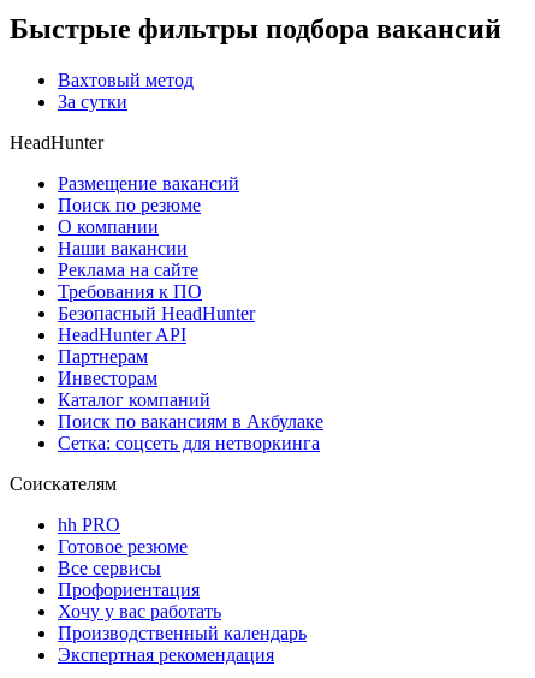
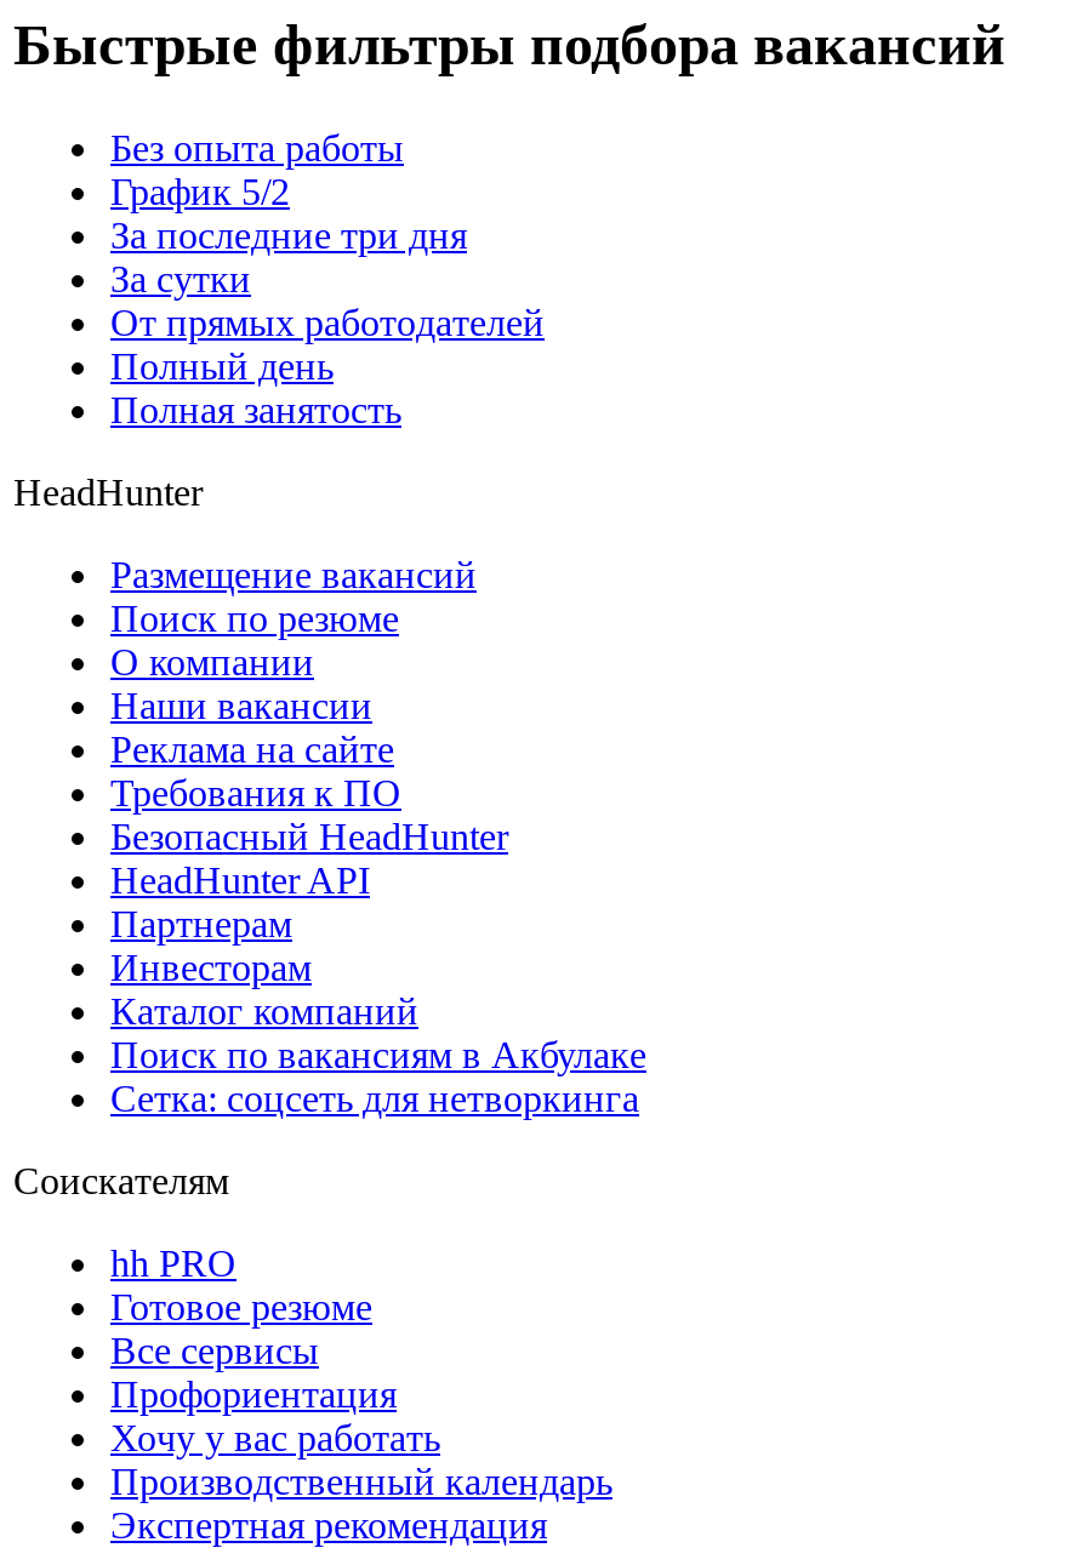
- Вахтовый метод
+ Без опыта работы
+ График 5/2
+ За последние три дня

+ От прямых работодателей
+ Полный день
+ Полная занятость
